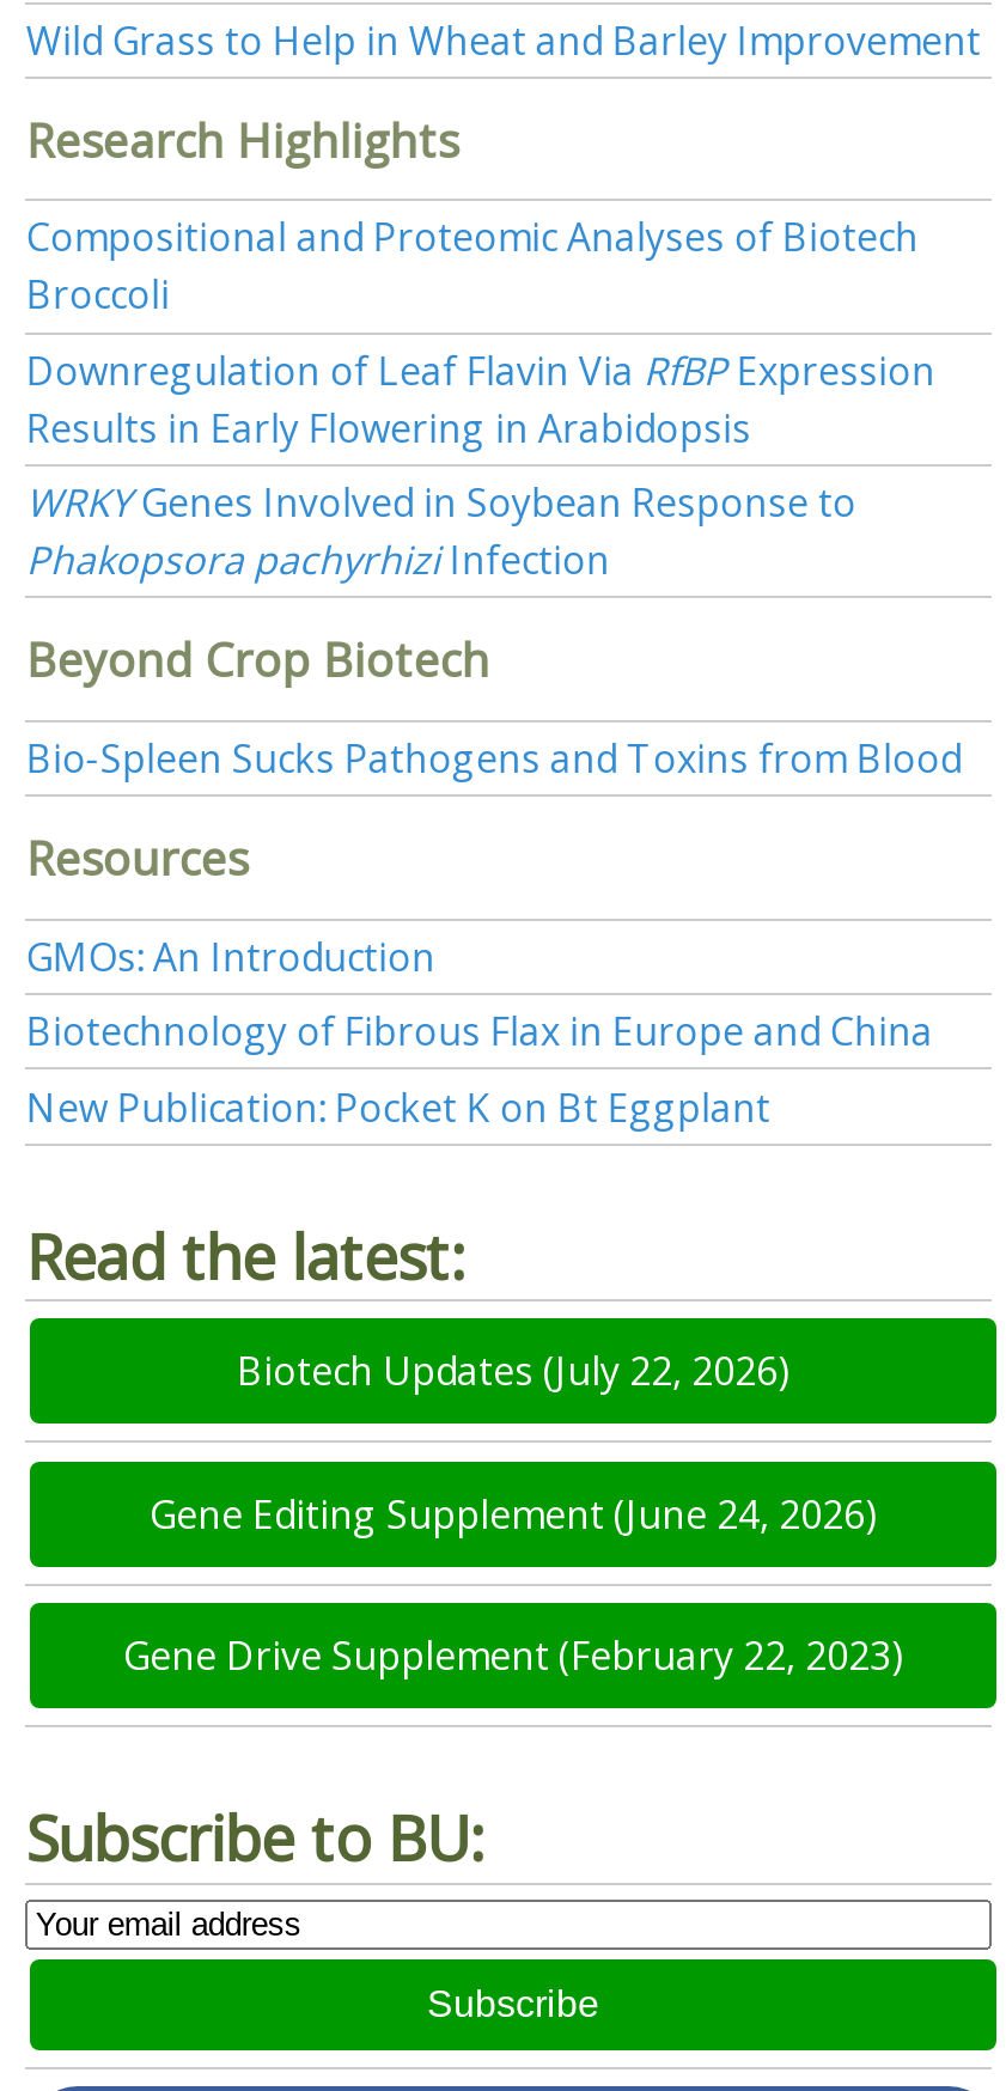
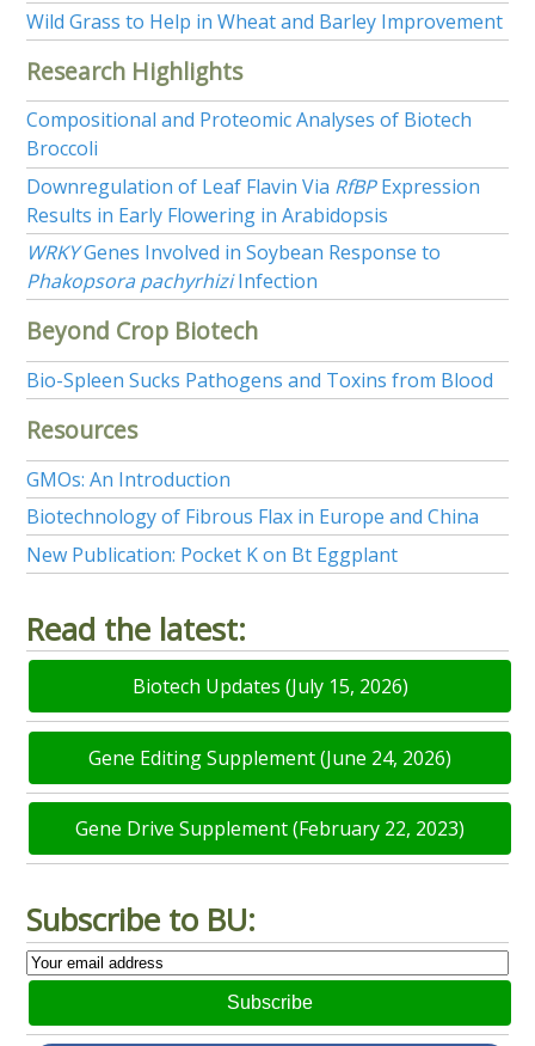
- Biotech Updates (July 22, 2026)
+ Biotech Updates (July 15, 2026)
